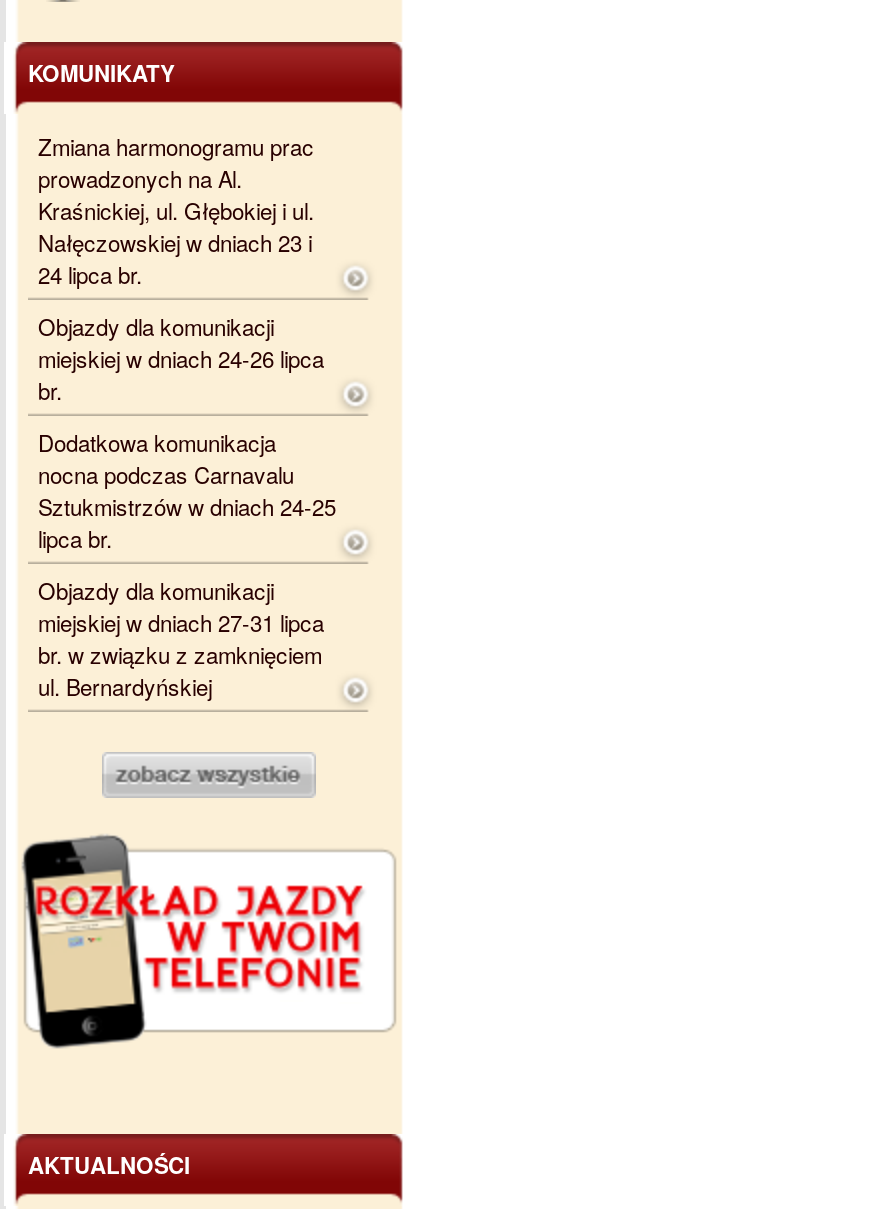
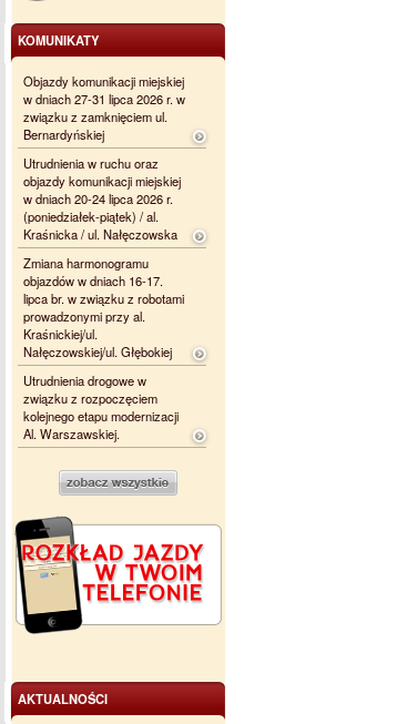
- Zmiana harmonogramu prac
- prowadzonych na Al.
- Kraśnickiej, ul. Głębokiej i ul.
- Nałęczowskiej w dniach 23 i
- 24 lipca br.
+ Objazdy komunikacji miejskiej
+ w dniach 27-31 lipca 2026 r. w
+ związku z zamknięciem ul.
+ Bernardyńskiej

- Objazdy dla komunikacji
- miejskiej w dniach 24-26 lipca
- br.
+ Utrudnienia w ruchu oraz
+ objazdy komunikacji miejskiej
+ w dniach 20-24 lipca 2026 r.
+ (poniedziałek-piątek) / al.
+ Kraśnicka / ul. Nałęczowska

- Dodatkowa komunikacja
- nocna podczas Carnavalu
- Sztukmistrzów w dniach 24-25
- lipca br.
+ Zmiana harmonogramu
+ objazdów w dniach 16-17.
+ lipca br. w związku z robotami
+ prowadzonymi przy al.
+ Kraśnickiej/ul.
+ Nałęczowskiej/ul. Głębokiej

- Objazdy dla komunikacji
- miejskiej w dniach 27-31 lipca
- br. w związku z zamknięciem
- ul. Bernardyńskiej
+ Utrudnienia drogowe w
+ związku z rozpoczęciem
+ kolejnego etapu modernizacji
+ Al. Warszawskiej.
